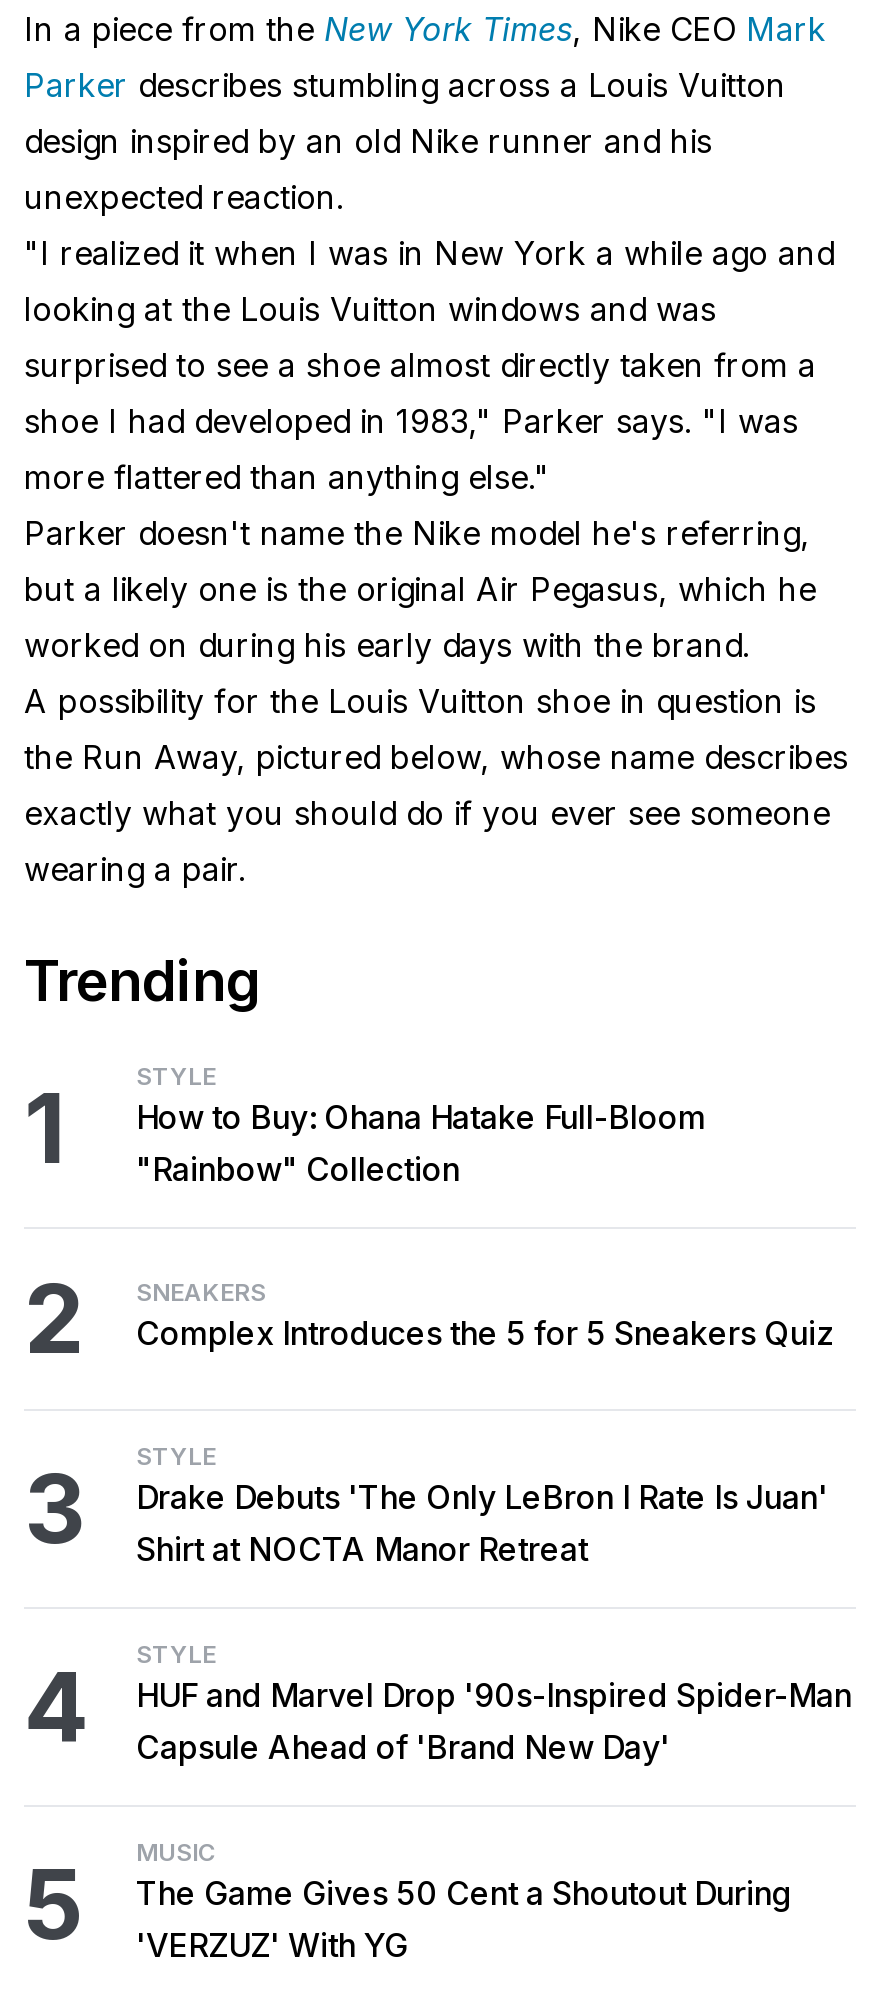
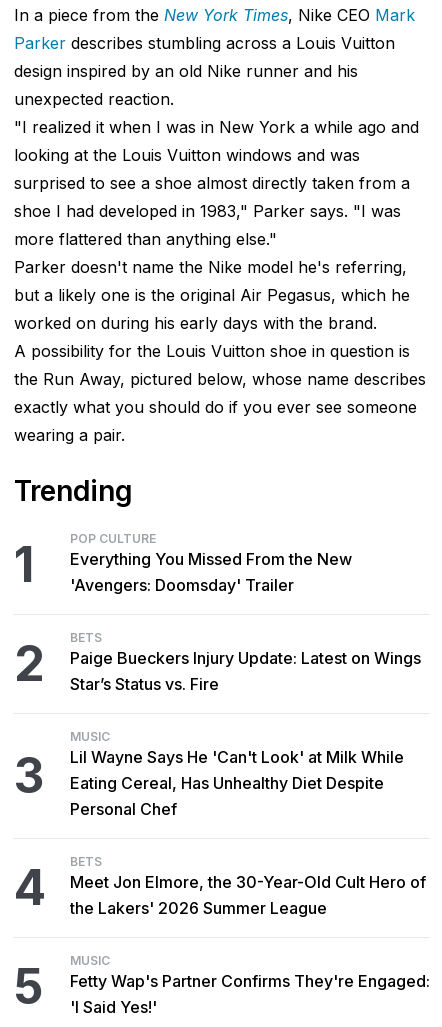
- STYLE
- How to Buy: Ohana Hatake Full-Bloom
- "Rainbow" Collection
+ POP CULTURE
+ Everything You Missed From the New
+ 'Avengers: Doomsday' Trailer

- SNEAKERS
- Complex Introduces the 5 for 5 Sneakers Quiz
+ BETS
+ Paige Bueckers Injury Update: Latest on Wings
+ Star’s Status vs. Fire

- STYLE
- Drake Debuts 'The Only LeBron I Rate Is Juan'
- Shirt at NOCTA Manor Retreat
+ MUSIC
+ Lil Wayne Says He 'Can't Look' at Milk While
+ Eating Cereal, Has Unhealthy Diet Despite
+ Personal Chef

- STYLE
- HUF and Marvel Drop '90s-Inspired Spider-Man
- Capsule Ahead of 'Brand New Day'
+ BETS
+ Meet Jon Elmore, the 30-Year-Old Cult Hero of
+ the Lakers' 2026 Summer League

- The Game Gives 50 Cent a Shoutout During
- 'VERZUZ' With YG
+ Fetty Wap's Partner Confirms They're Engaged:
+ 'I Said Yes!'
